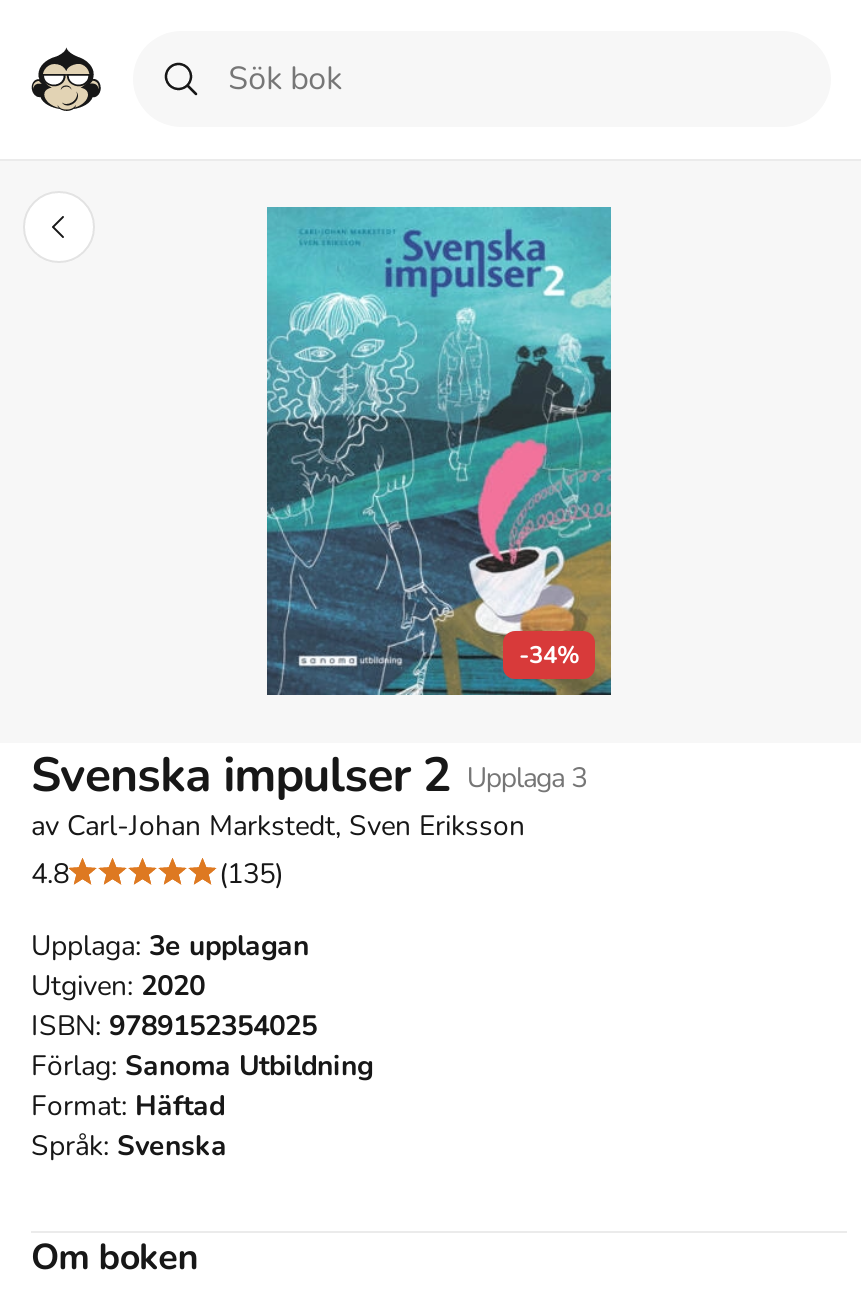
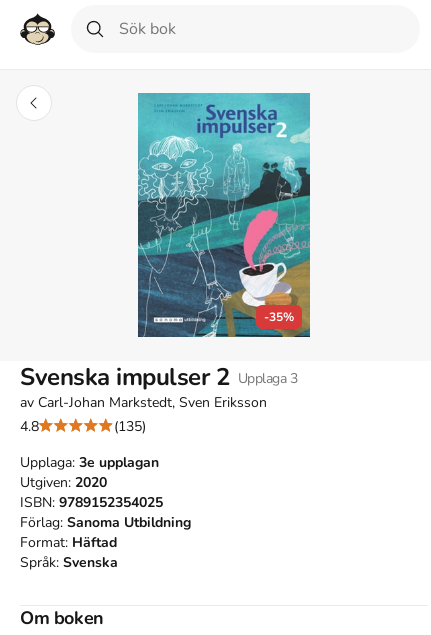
- -34%
+ -35%
